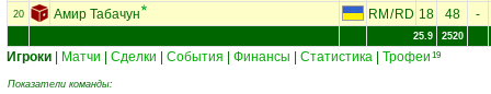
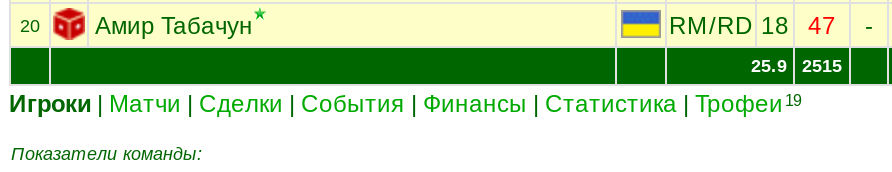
- 48
+ 47

- 25.9 2520
+ 25.9 2515
